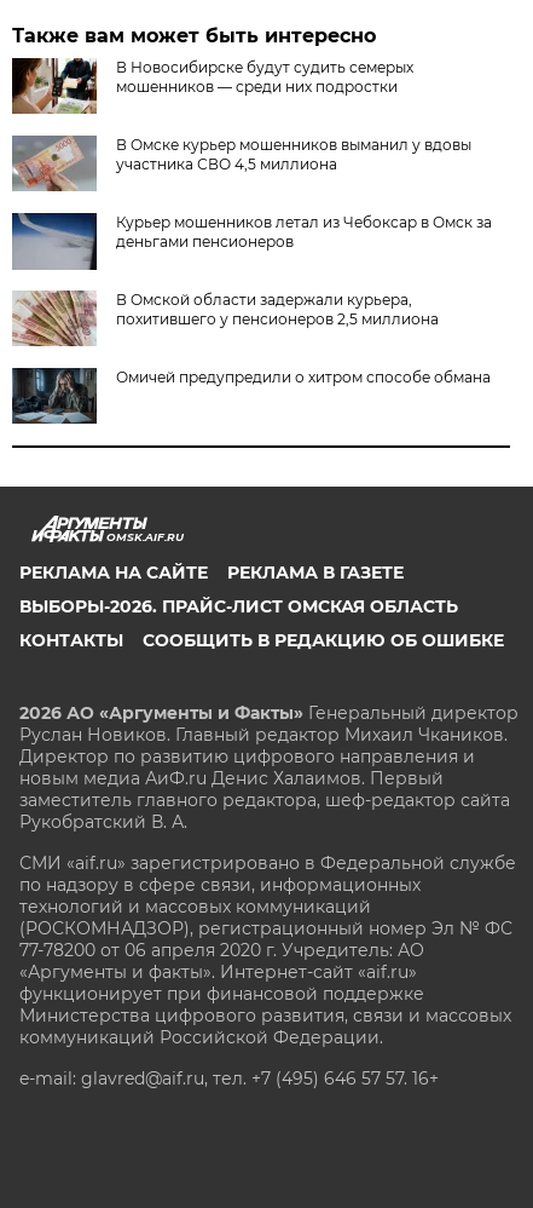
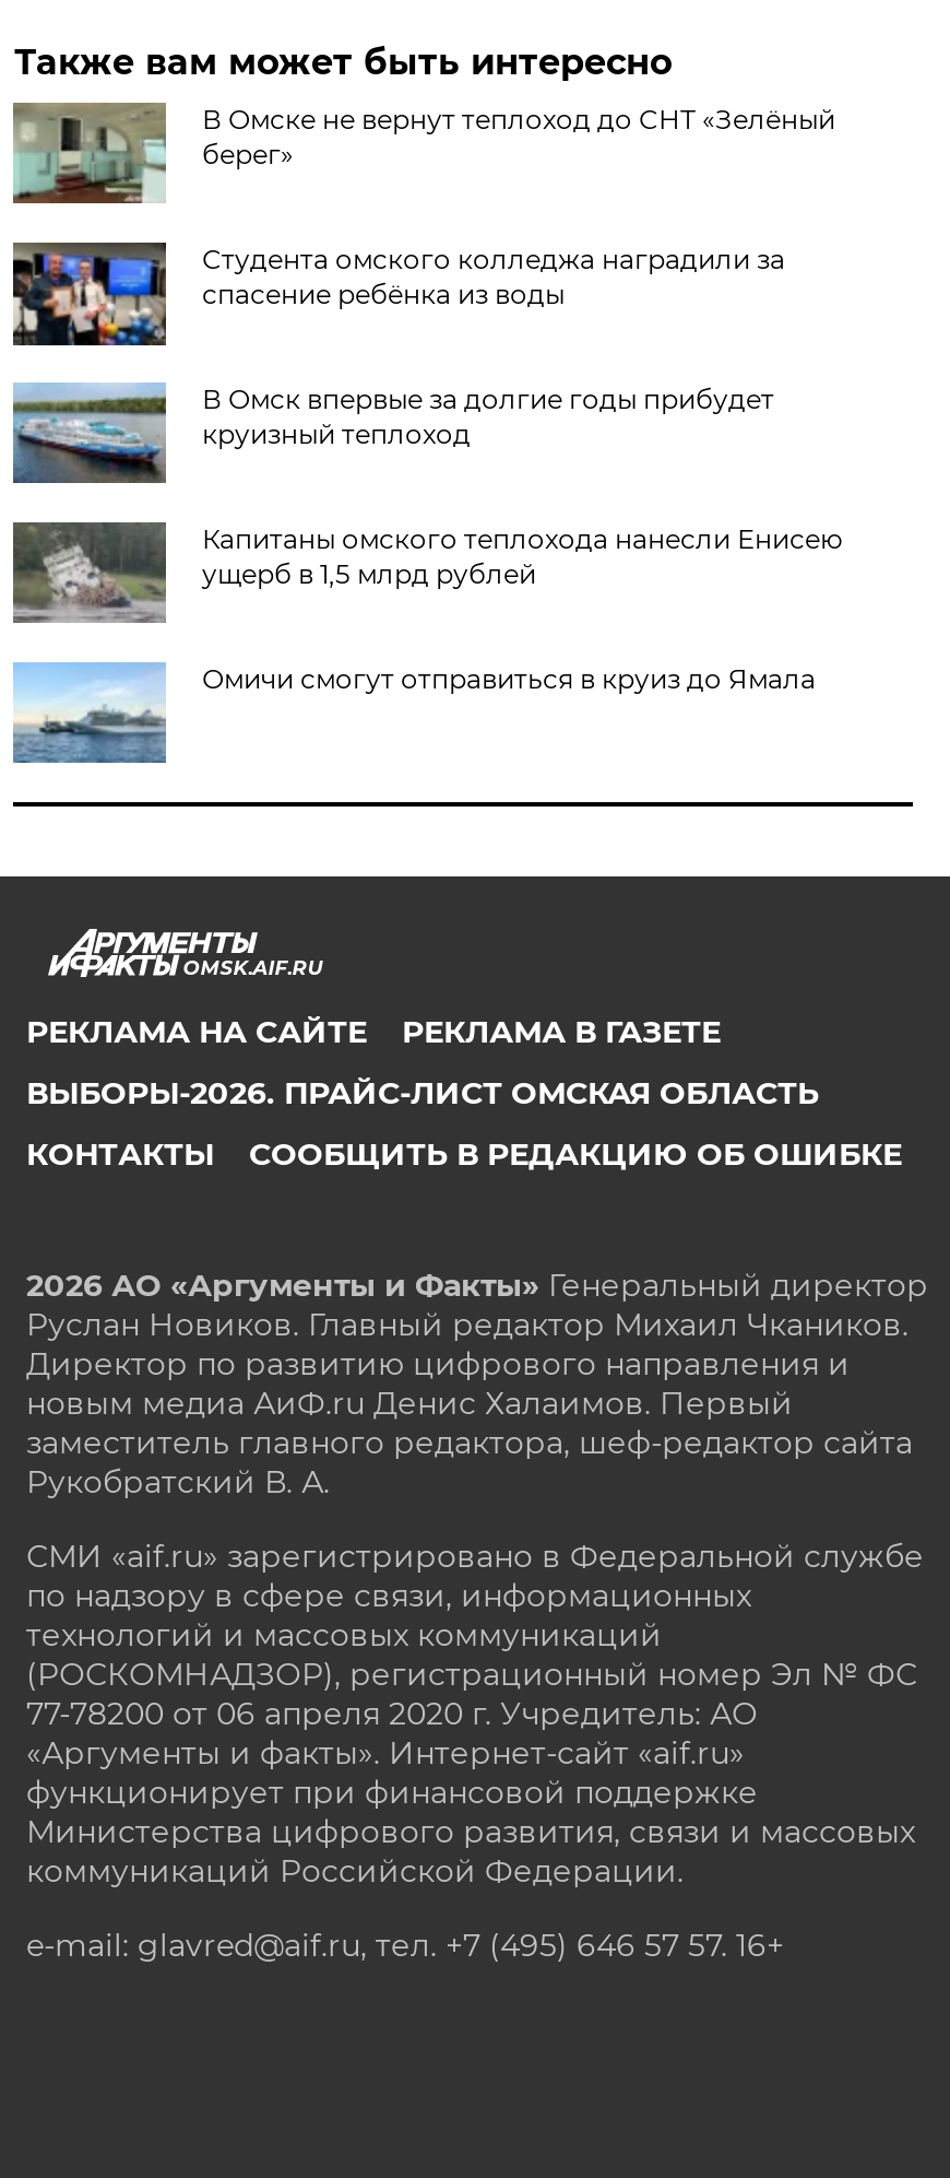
- [image]
- В Новосибирске будут судить семерых
- мошенников — среди них подростки
+ [image]
+ В Омске не вернут теплоход до СНТ «Зелёный
+ берег»

- [image]
- В Омске курьер мошенников выманил у вдовы
- участника СВО 4,5 миллиона
+ [image]
+ Студента омского колледжа наградили за
+ спасение ребёнка из воды

- [image]
- Курьер мошенников летал из Чебоксар в Омск за
- деньгами пенсионеров
+ [image]
+ В Омск впервые за долгие годы прибудет
+ круизный теплоход

- [image]
- В Омской области задержали курьера,
- похитившего у пенсионеров 2,5 миллиона
+ [image]
+ Капитаны омского теплохода нанесли Енисею
+ ущерб в 1,5 млрд рублей

- [image]
- Омичей предупредили о хитром способе обмана
+ [image]
+ Омичи смогут отправиться в круиз до Ямала
